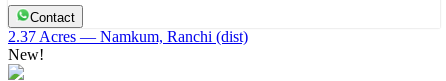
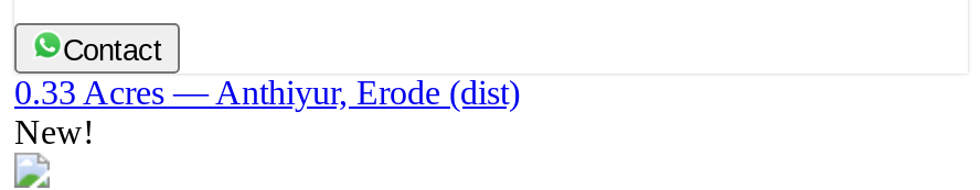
- 2.37 Acres— Namkum, Ranchi (dist)
+ 0.33 Acres— Anthiyur, Erode (dist)
